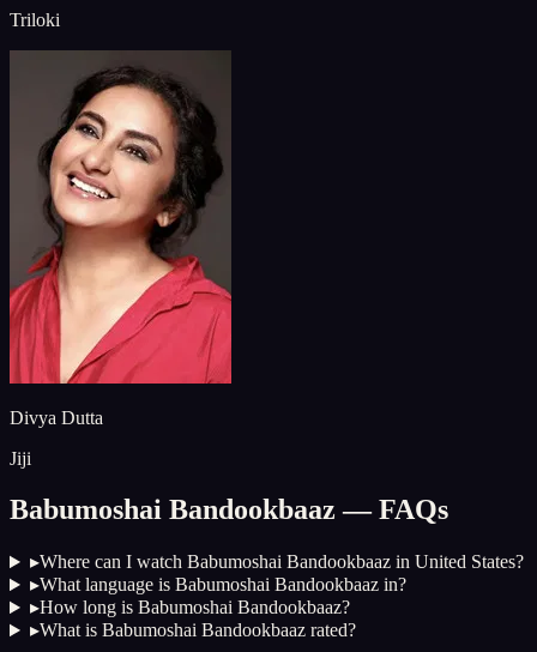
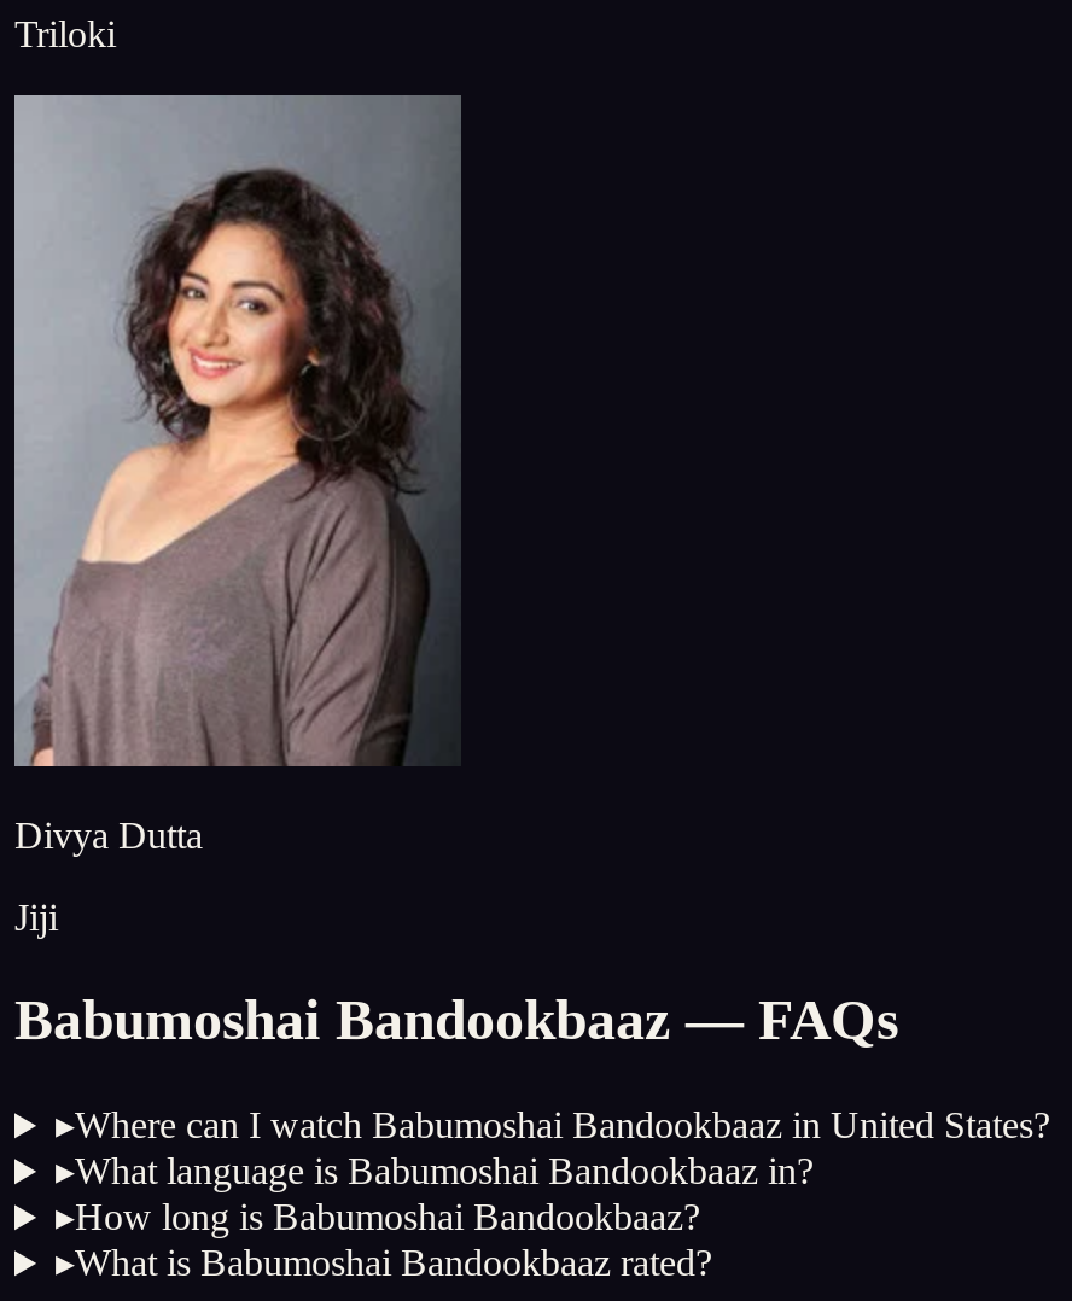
- [image]
+ [image]
